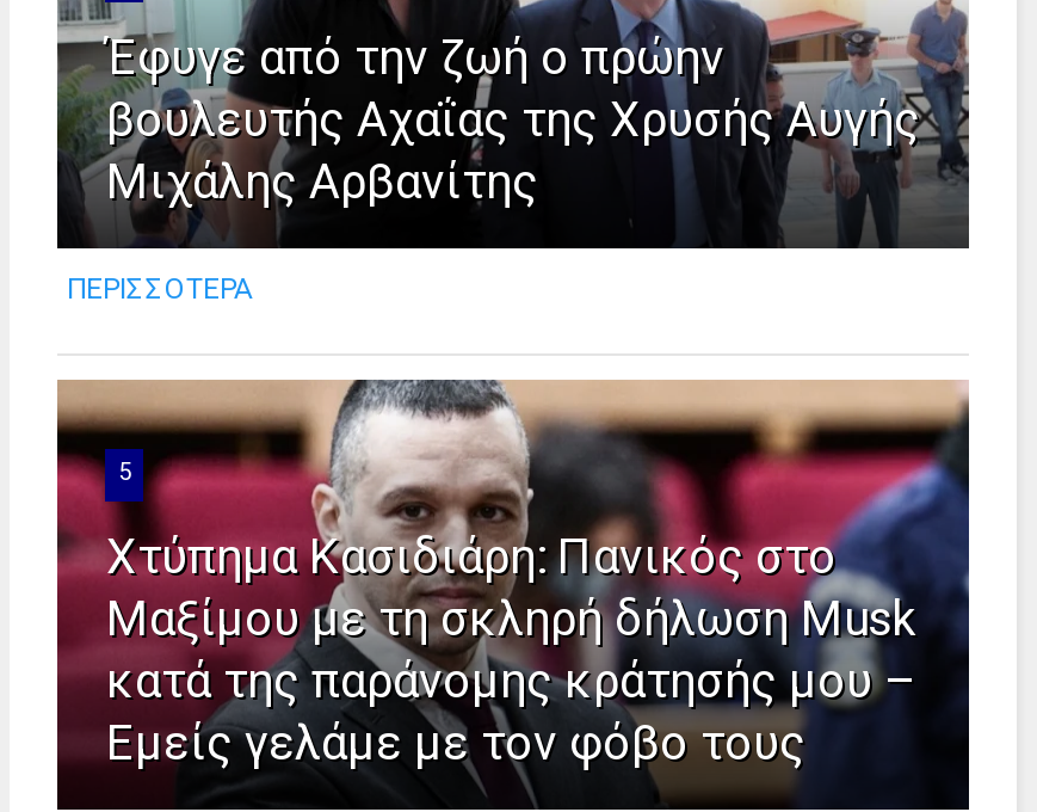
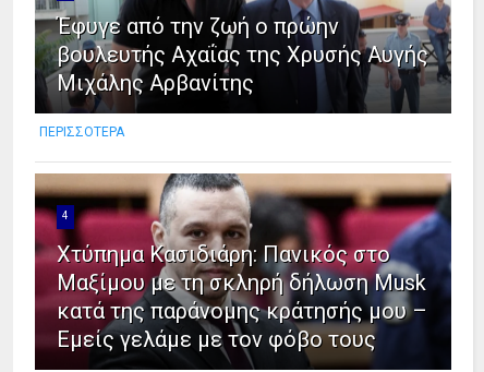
- 5
+ 4
